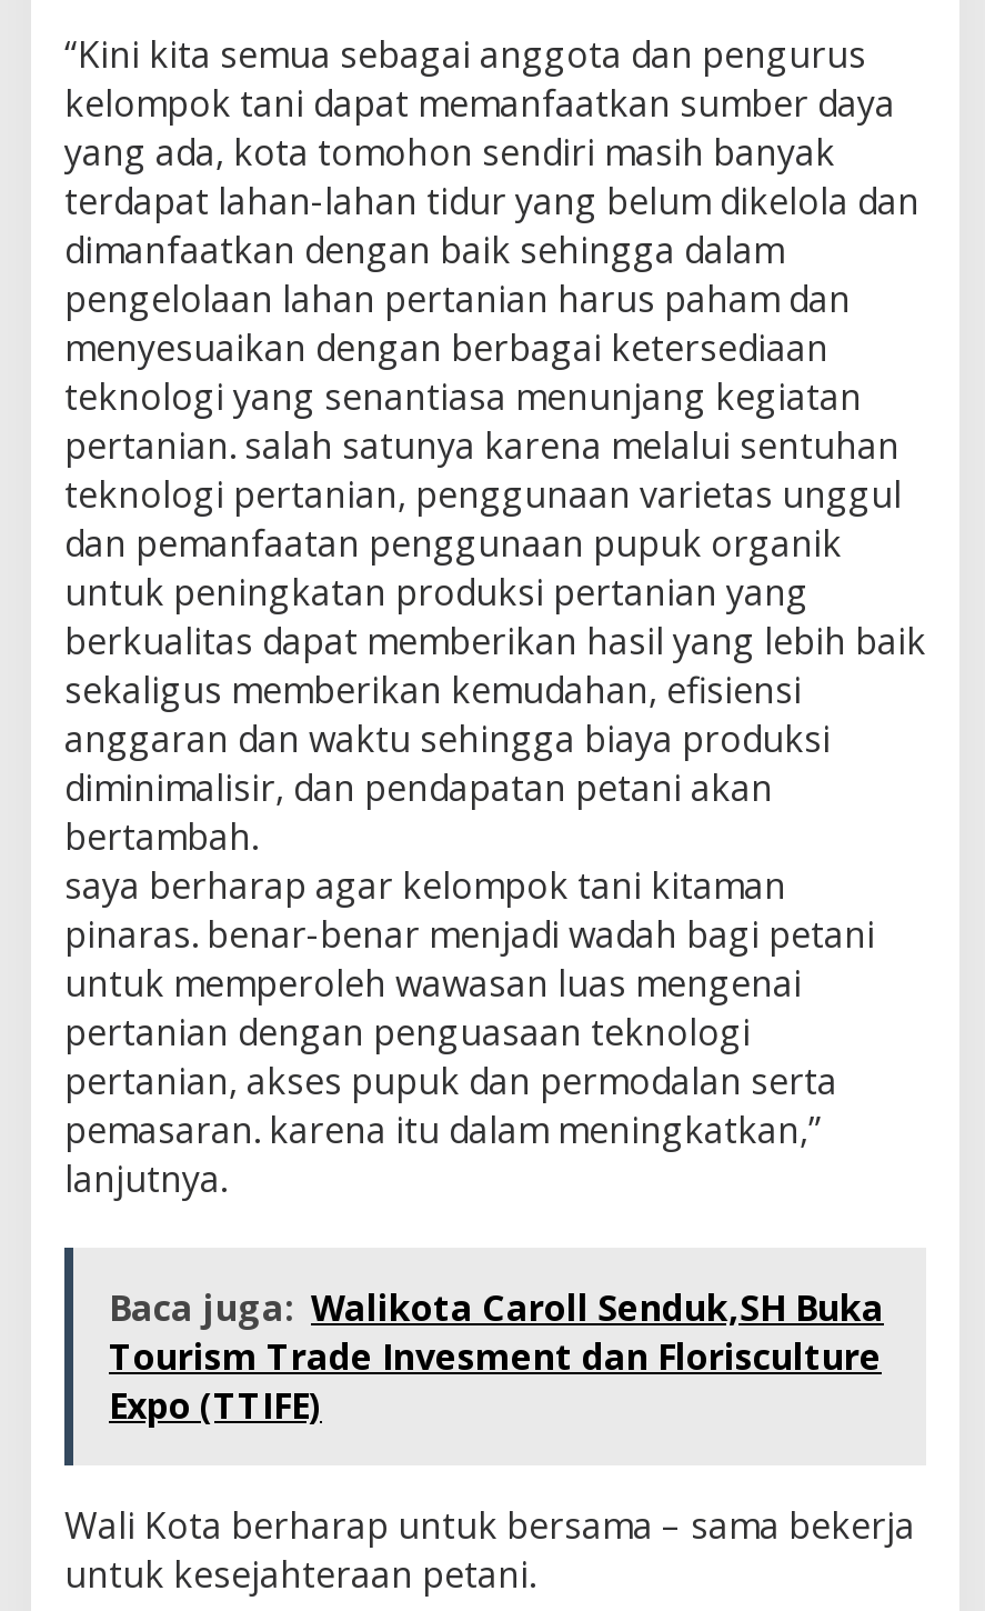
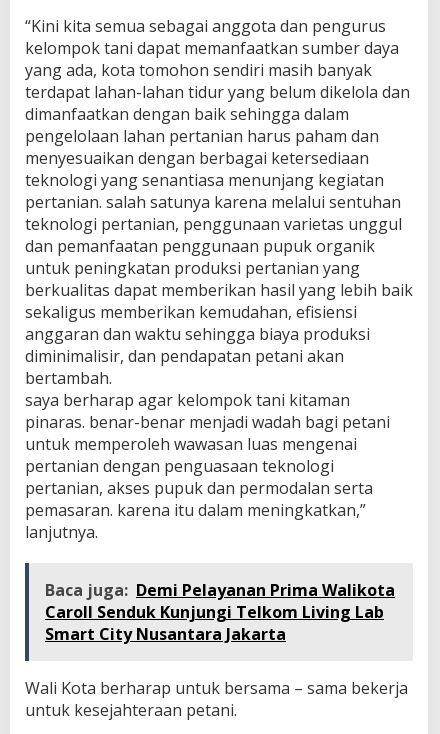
- Baca juga: Walikota Caroll Senduk,SH Buka
- Tourism Trade Invesment dan Florisculture
- Expo (TTIFE)
+ Baca juga: Demi Pelayanan Prima Walikota
+ Caroll Senduk Kunjungi Telkom Living Lab
+ Smart City Nusantara Jakarta
